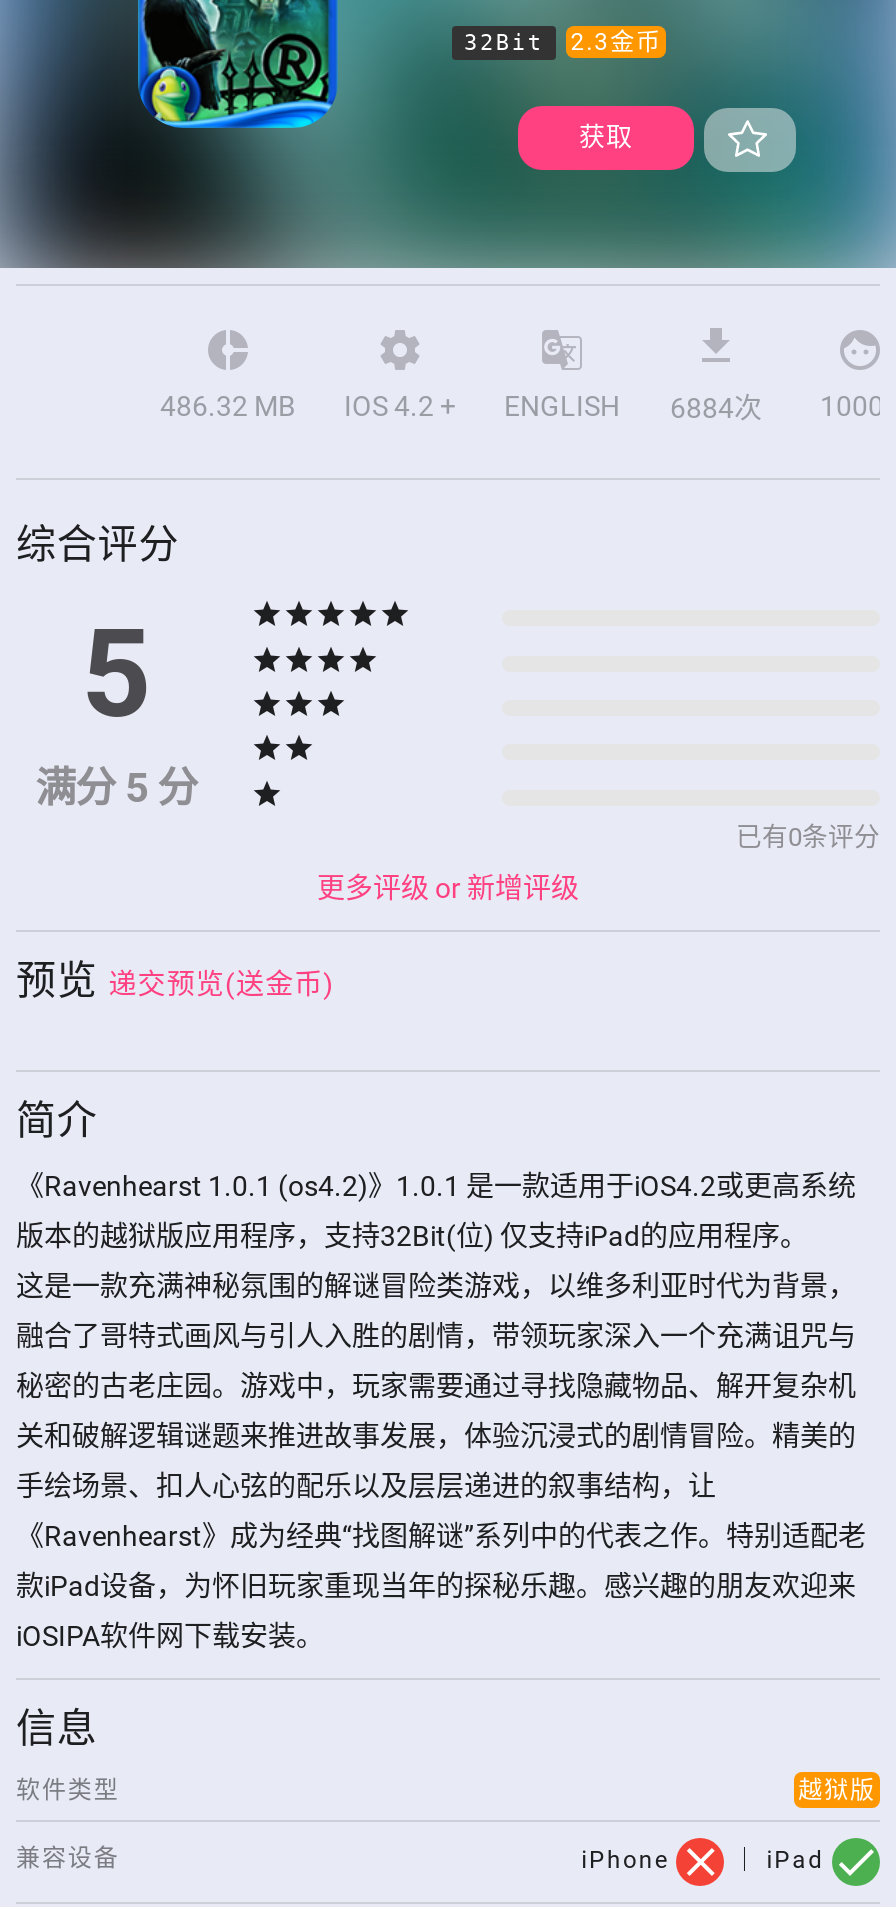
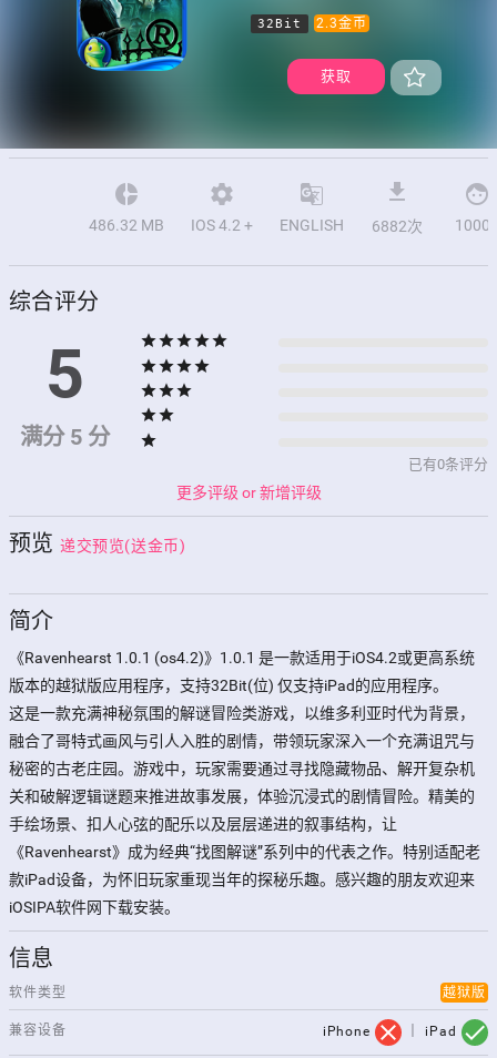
- 6884次
+ 6882次
